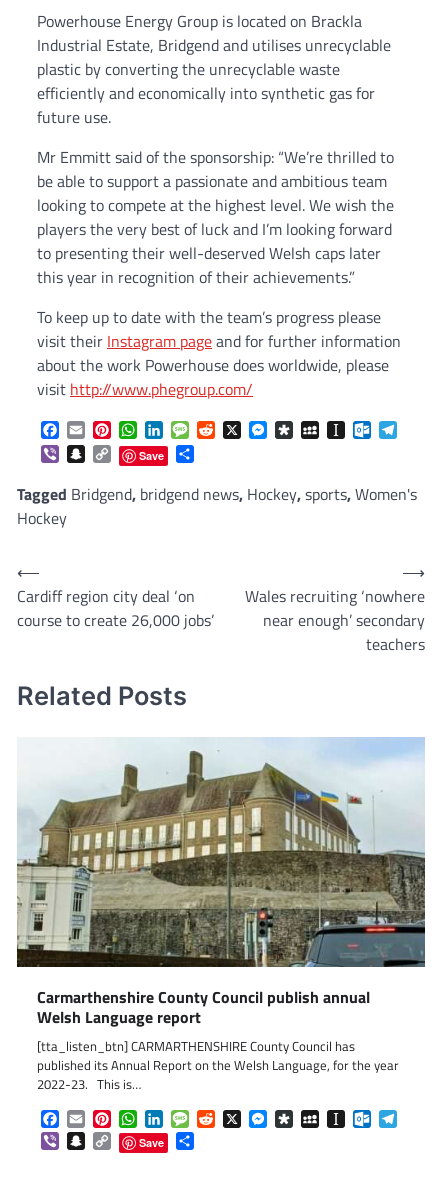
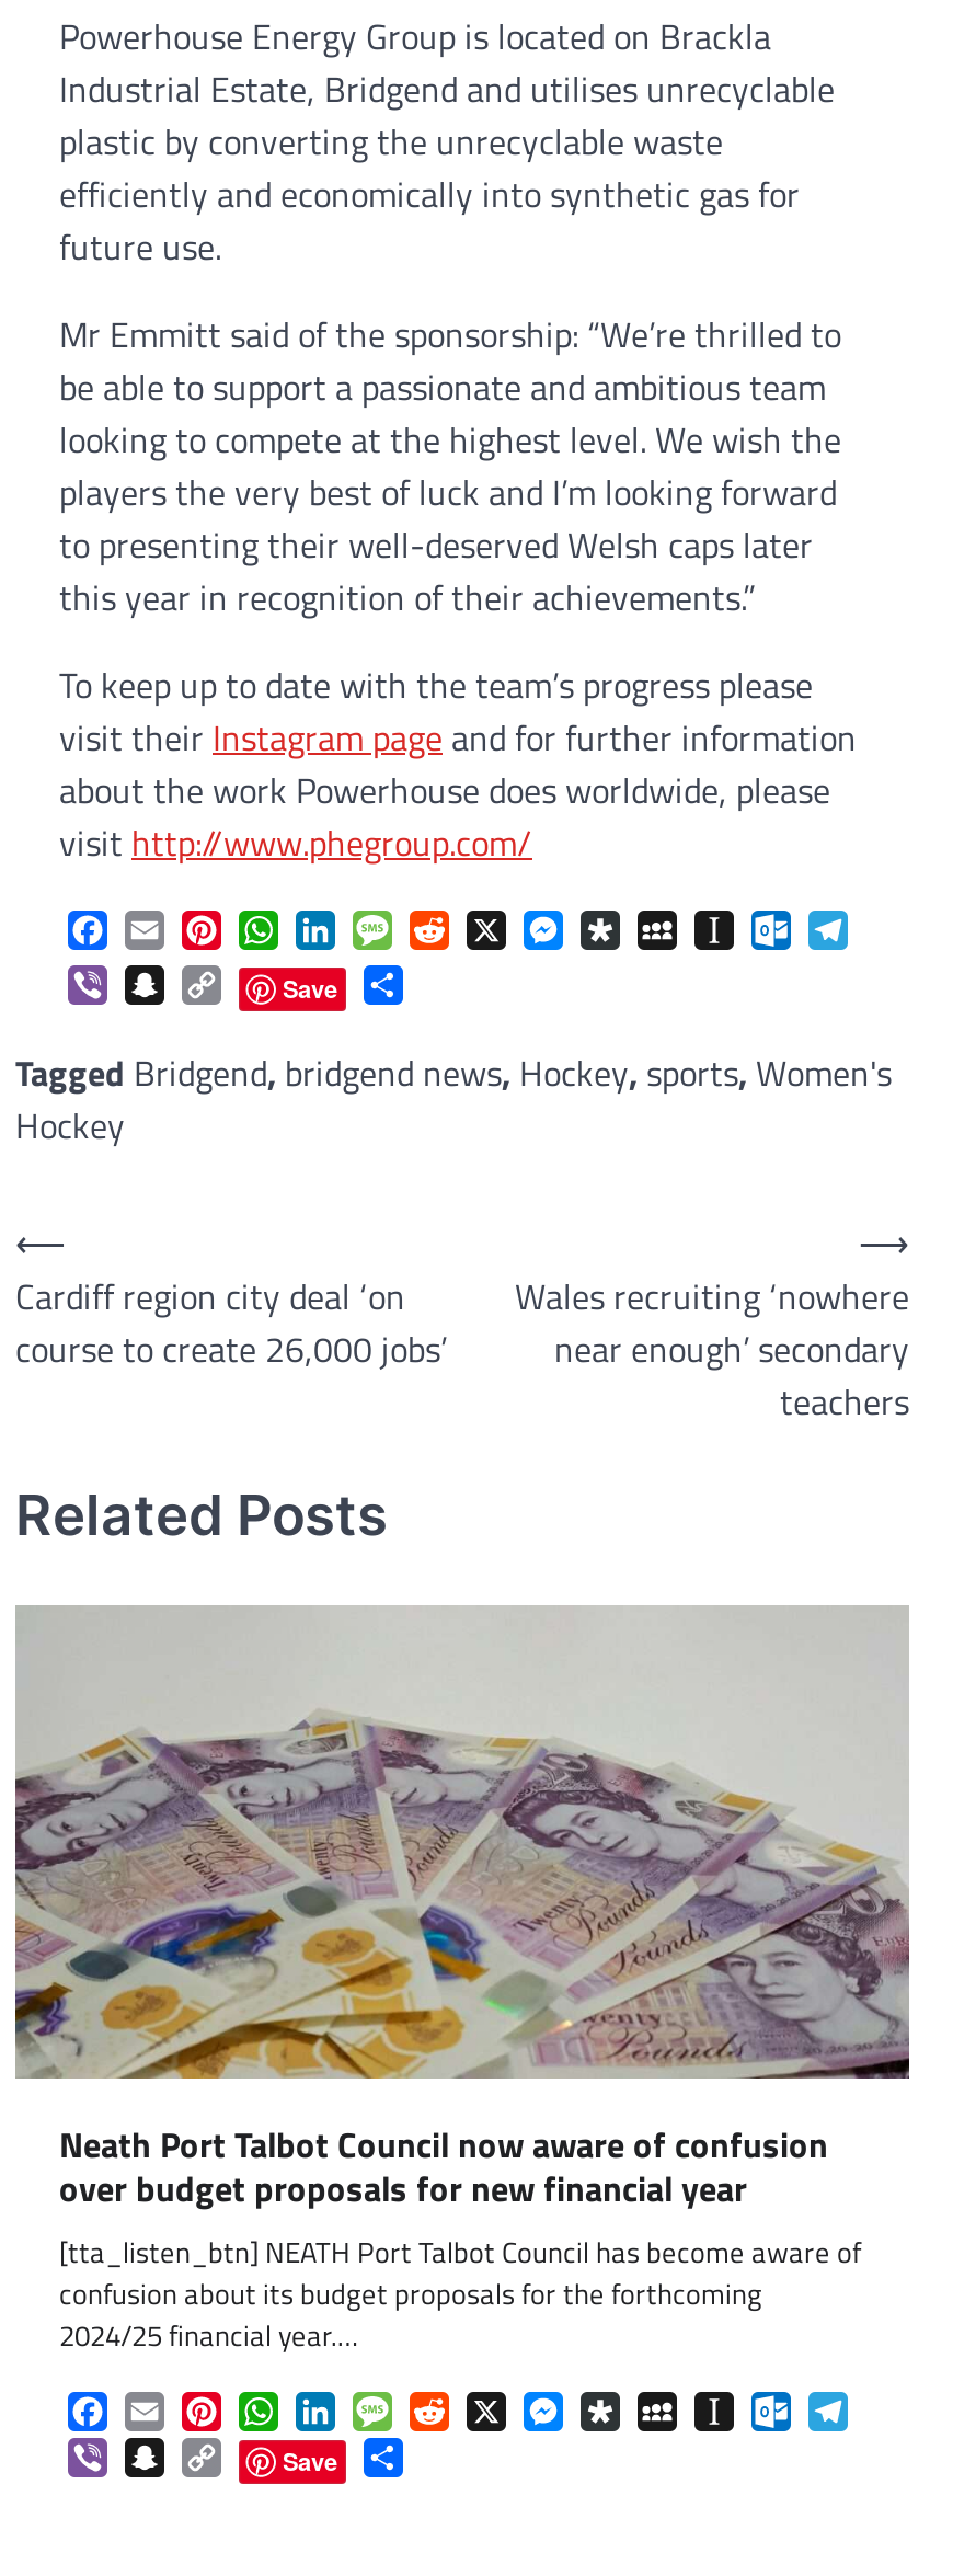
- [image]
- Carmarthenshire County Council publish annual
- Welsh Language report
- [tta_listen_btn] CARMARTHENSHIRE County Council has
- published its Annual Report on the Welsh Language, for the year
- 2022-23. This is…
+ [image]
+ Neath Port Talbot Council now aware of confusion
+ over budget proposals for new financial year
+ [tta_listen_btn] NEATH Port Talbot Council has become aware of
+ confusion about its budget proposals for the forthcoming
+ 2024/25 financial year.…
